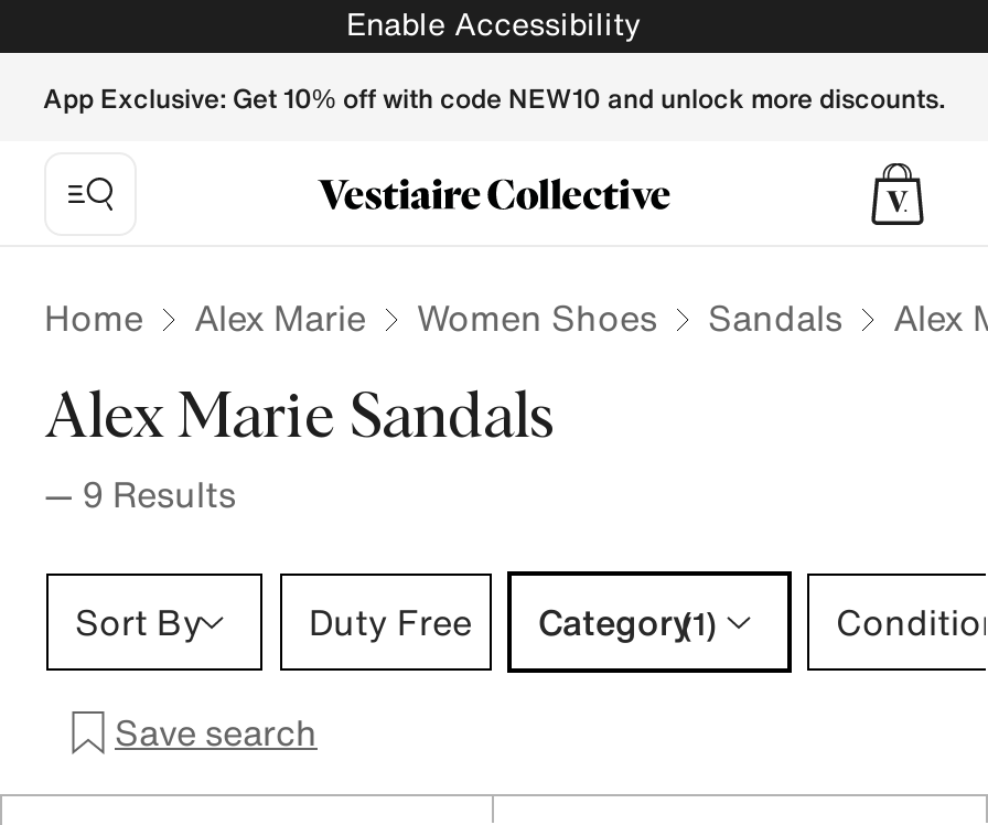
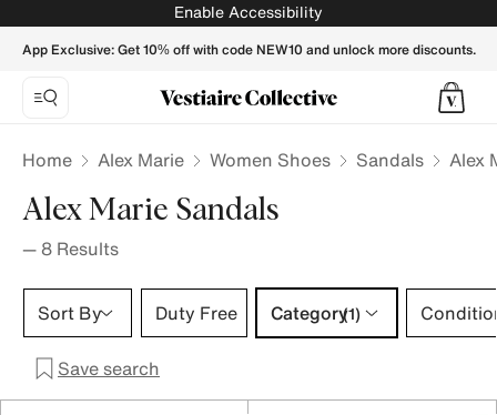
- — 9 Results
+ — 8 Results
